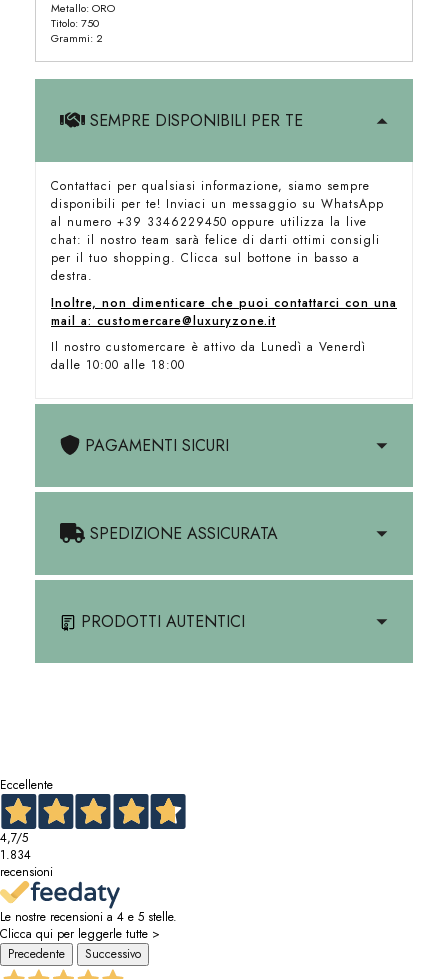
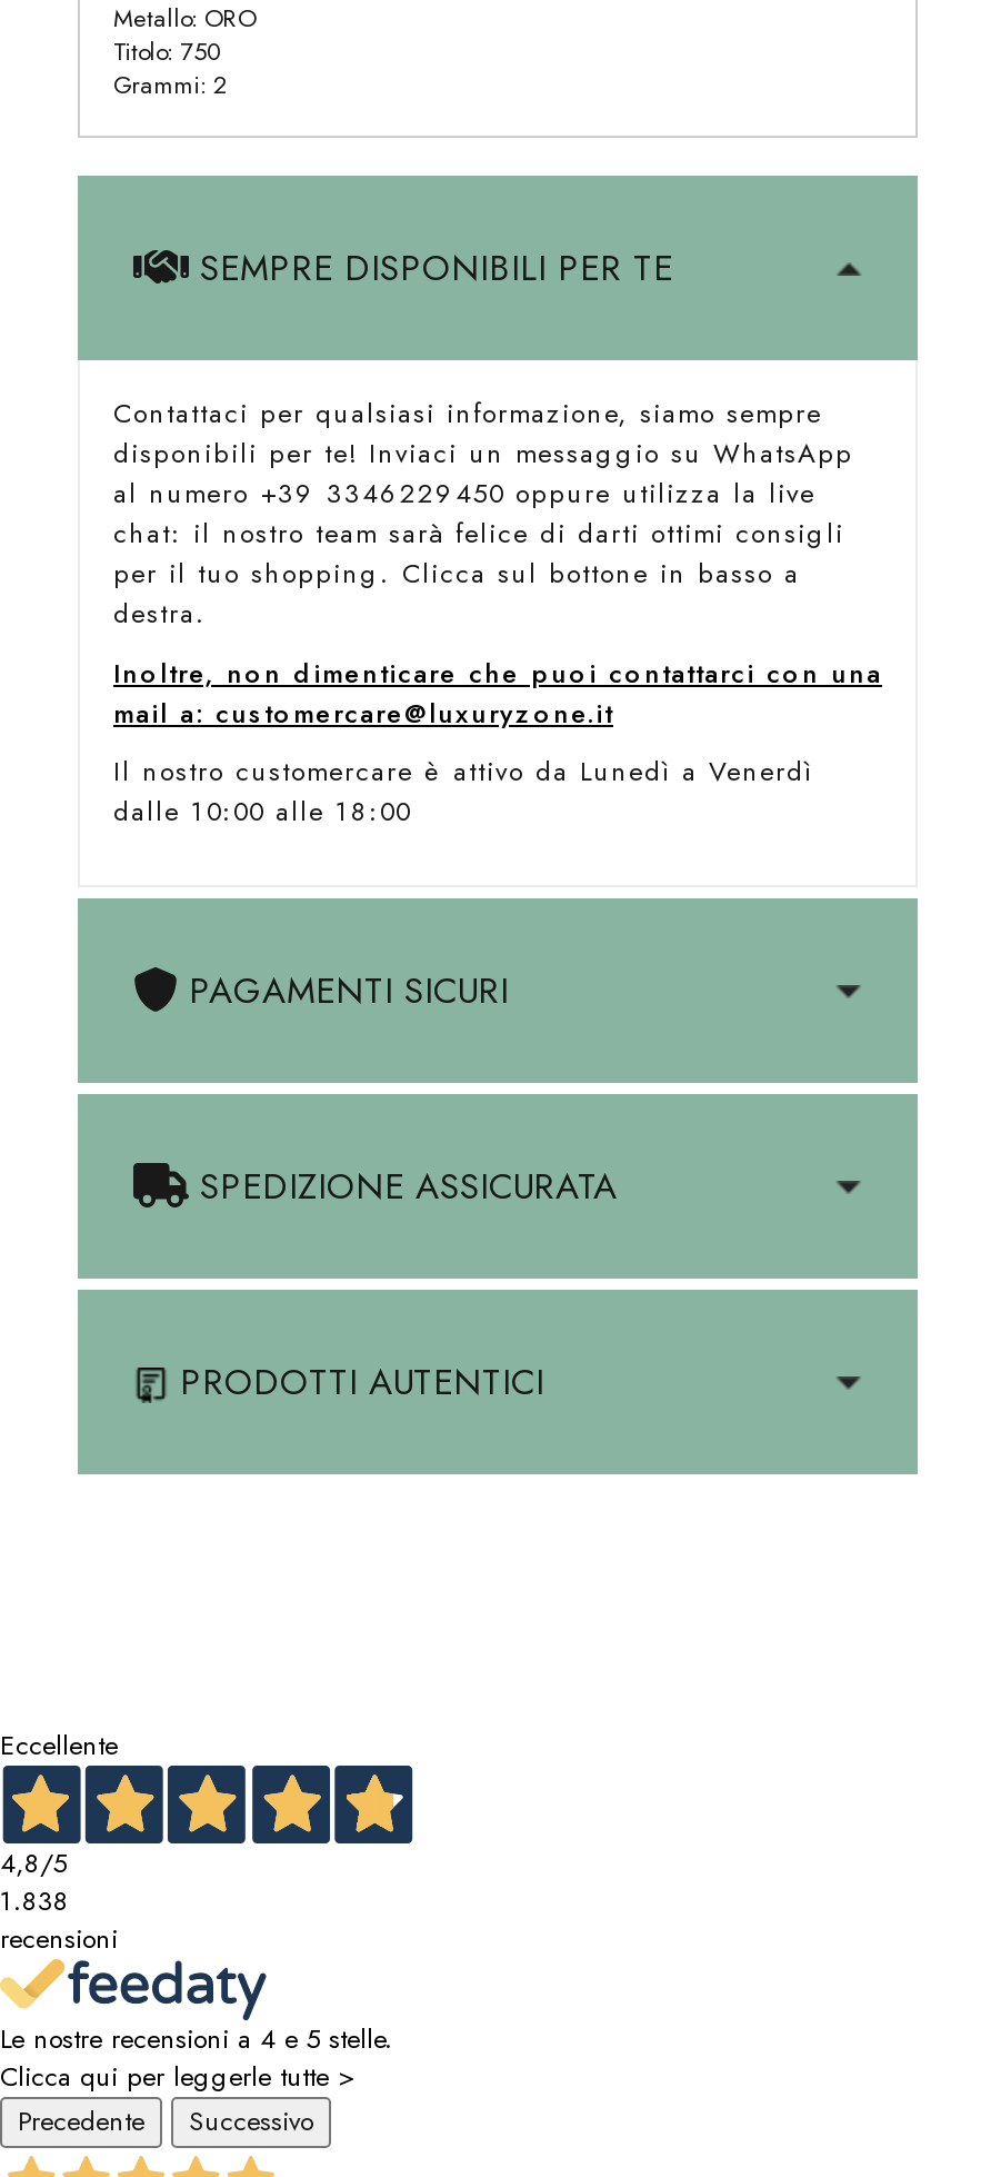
- 4,7/5
+ 4,8/5

- 1.834
+ 1.838
